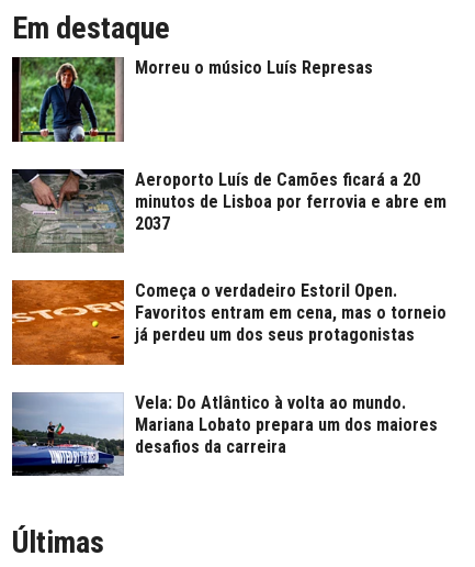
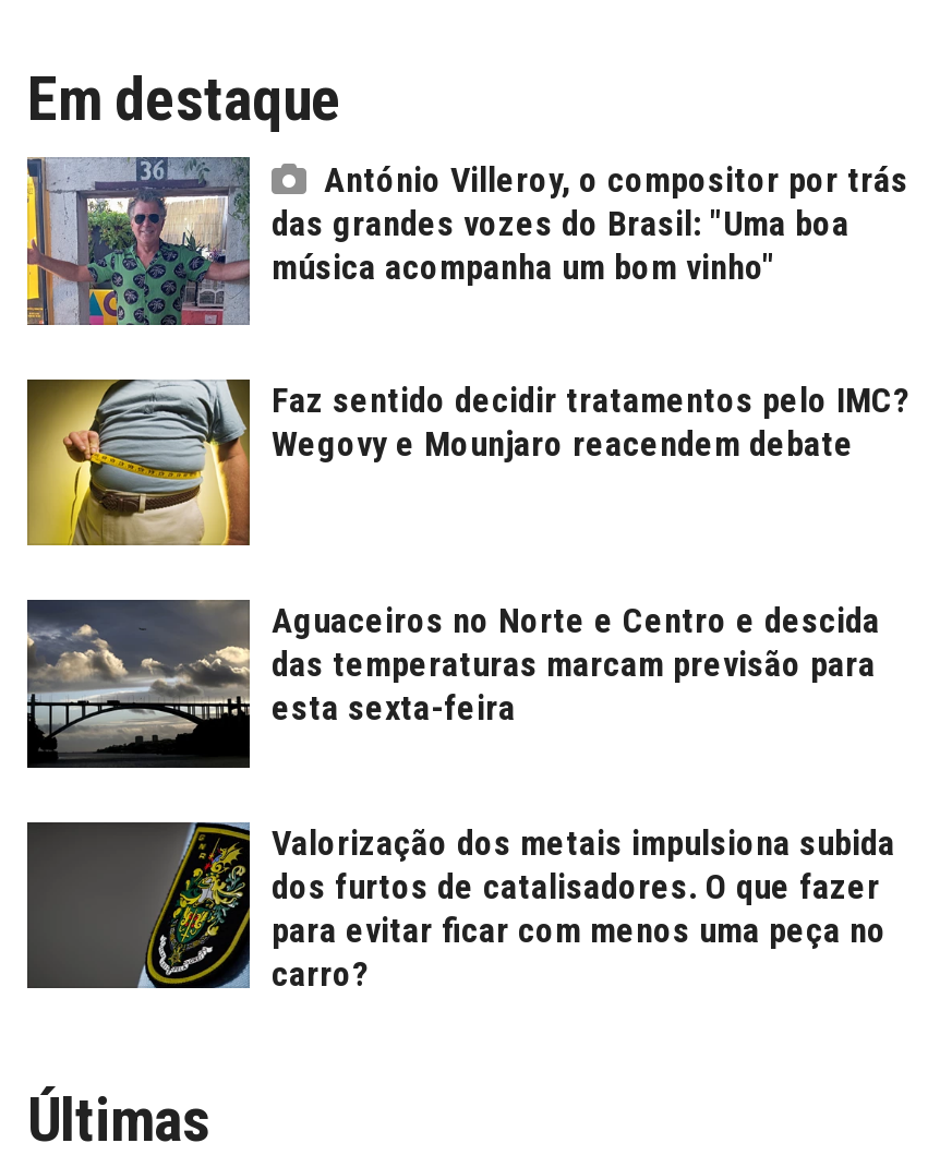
- [image]
- Morreu o músico Luís Represas
+ [image]
+ António Villeroy, o compositor por trás
+ das grandes vozes do Brasil: "Uma boa
+ música acompanha um bom vinho"

- [image]
- Aeroporto Luís de Camões ficará a 20
- minutos de Lisboa por ferrovia e abre em
- 2037
+ [image]
+ Faz sentido decidir tratamentos pelo IMC?
+ Wegovy e Mounjaro reacendem debate

- [image]
- Começa o verdadeiro Estoril Open.
- Favoritos entram em cena, mas o torneio
- já perdeu um dos seus protagonistas
+ [image]
+ Aguaceiros no Norte e Centro e descida
+ das temperaturas marcam previsão para
+ esta sexta-feira

- [image]
- Vela: Do Atlântico à volta ao mundo.
- Mariana Lobato prepara um dos maiores
- desafios da carreira
+ [image]
+ Valorização dos metais impulsiona subida
+ dos furtos de catalisadores. O que fazer
+ para evitar ficar com menos uma peça no
+ carro?
